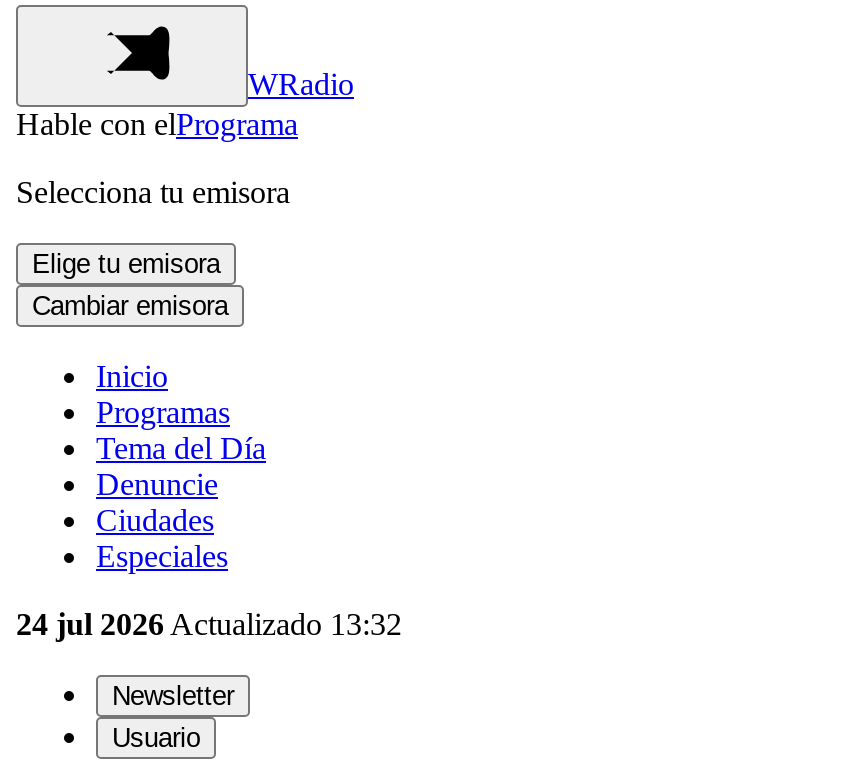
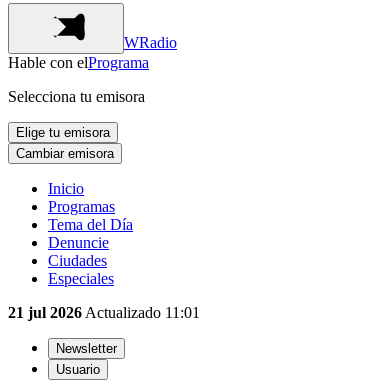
- 24 jul 2026 Actualizado 13:32
+ 21 jul 2026 Actualizado 11:01
